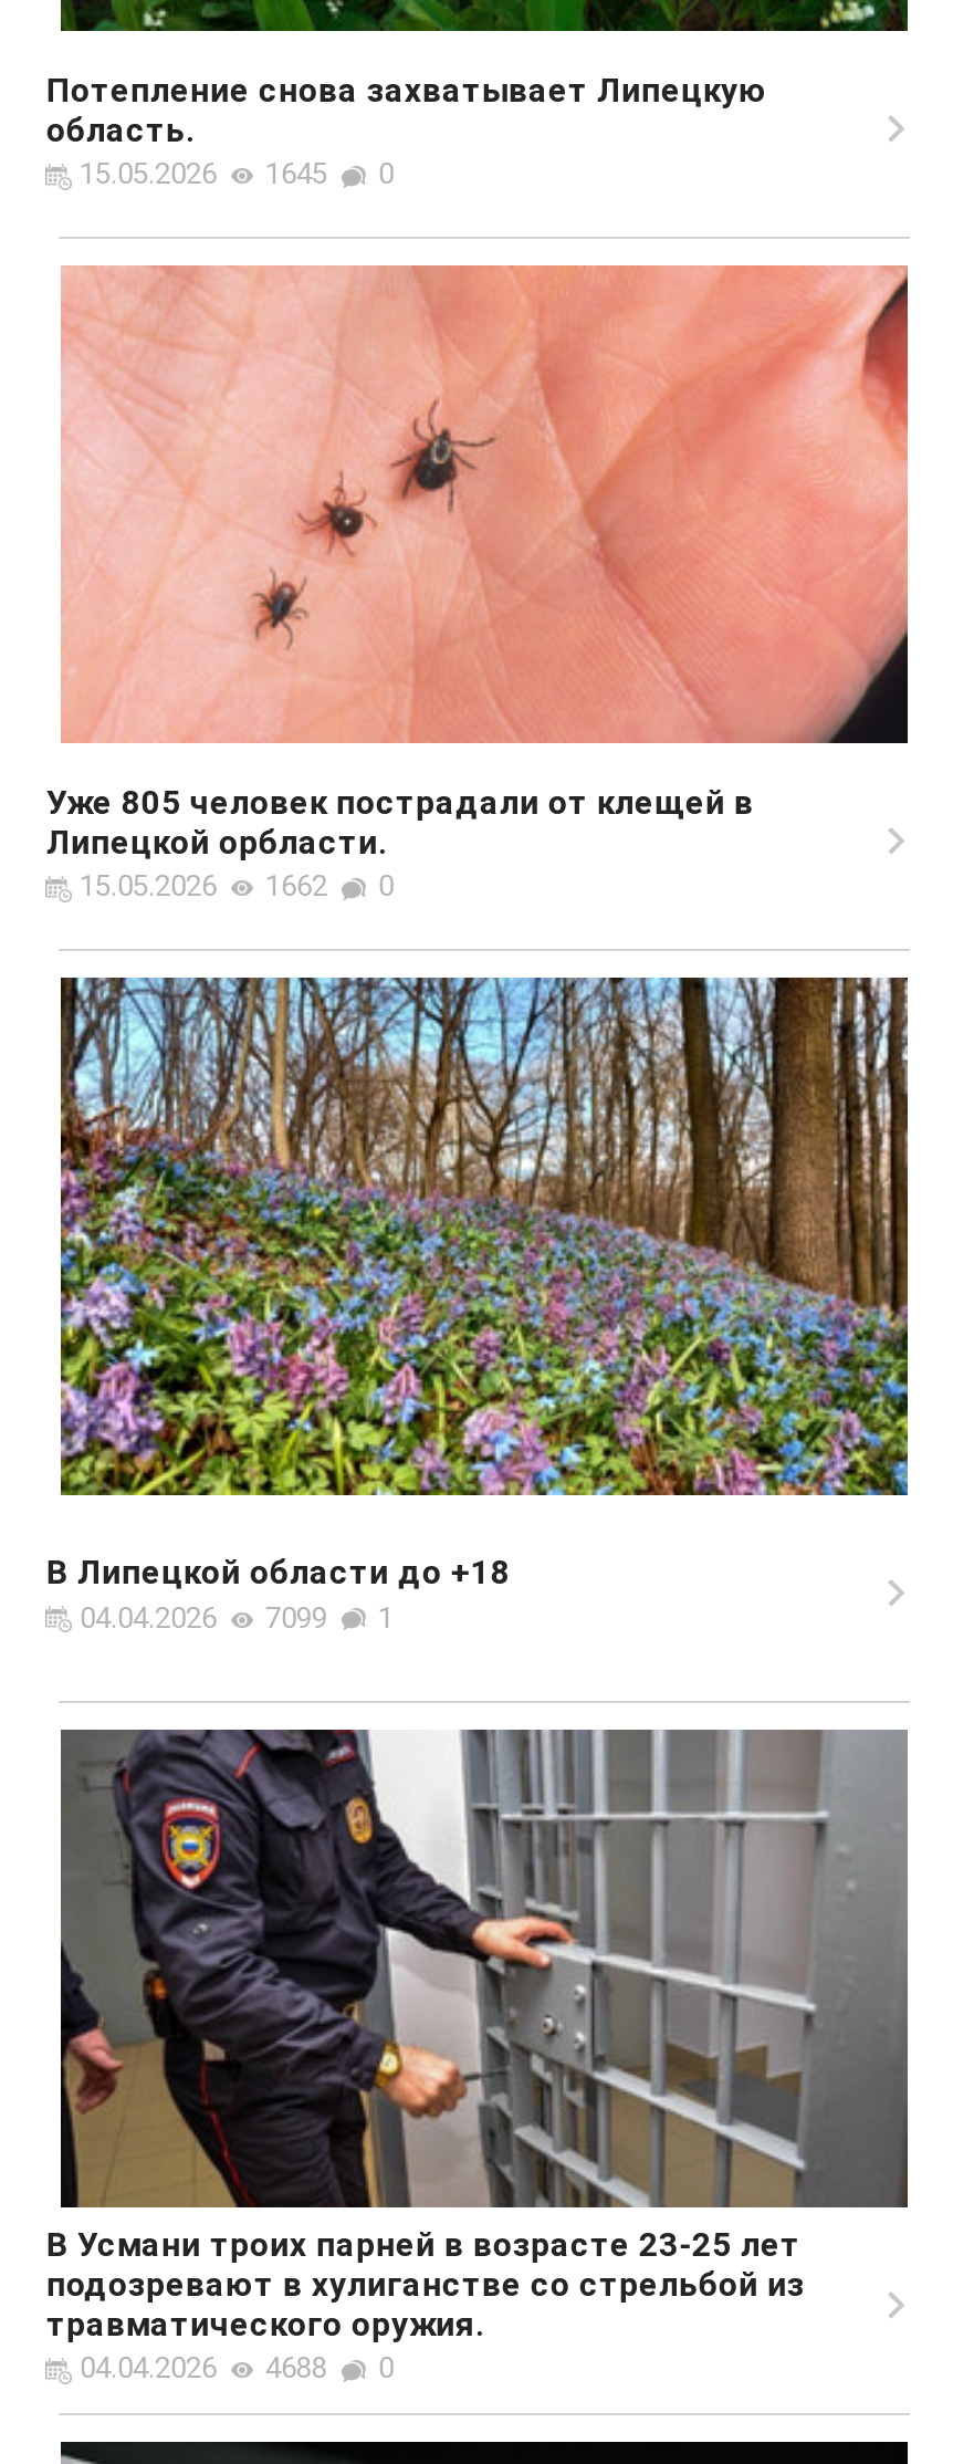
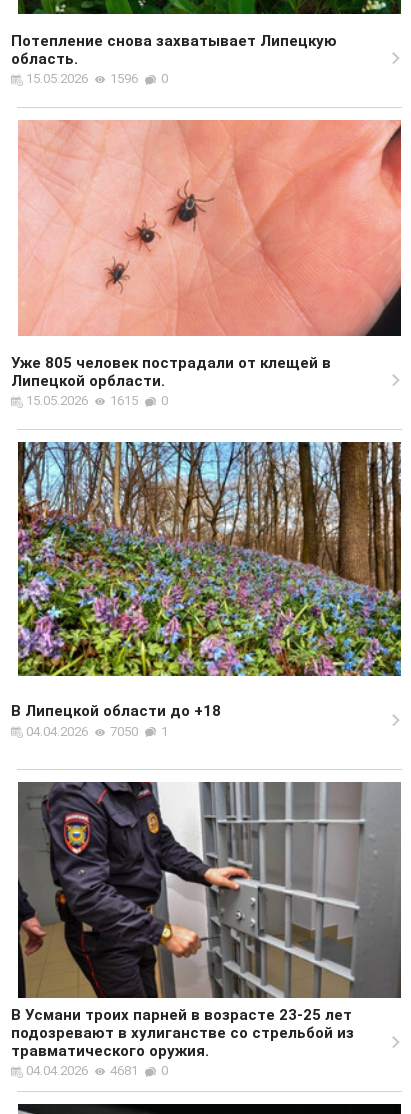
- 15.05.2026 1645 0
+ 15.05.2026 1596 0

- 15.05.2026 1662 0
+ 15.05.2026 1615 0

- 04.04.2026 7099 1
+ 04.04.2026 7050 1

- 04.04.2026 4688 0
+ 04.04.2026 4681 0
